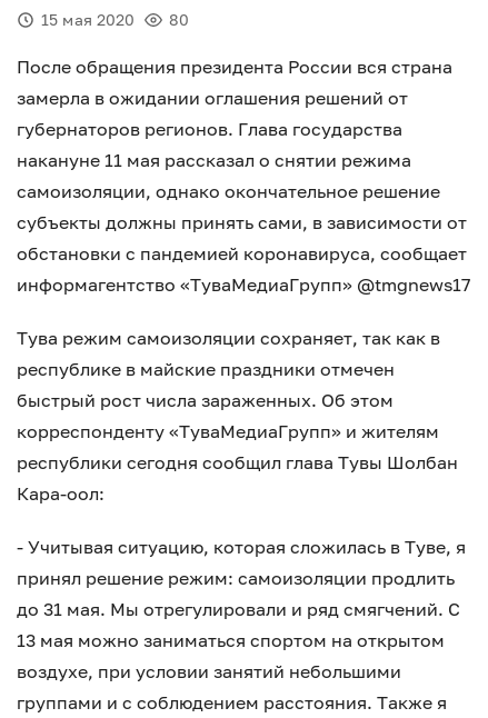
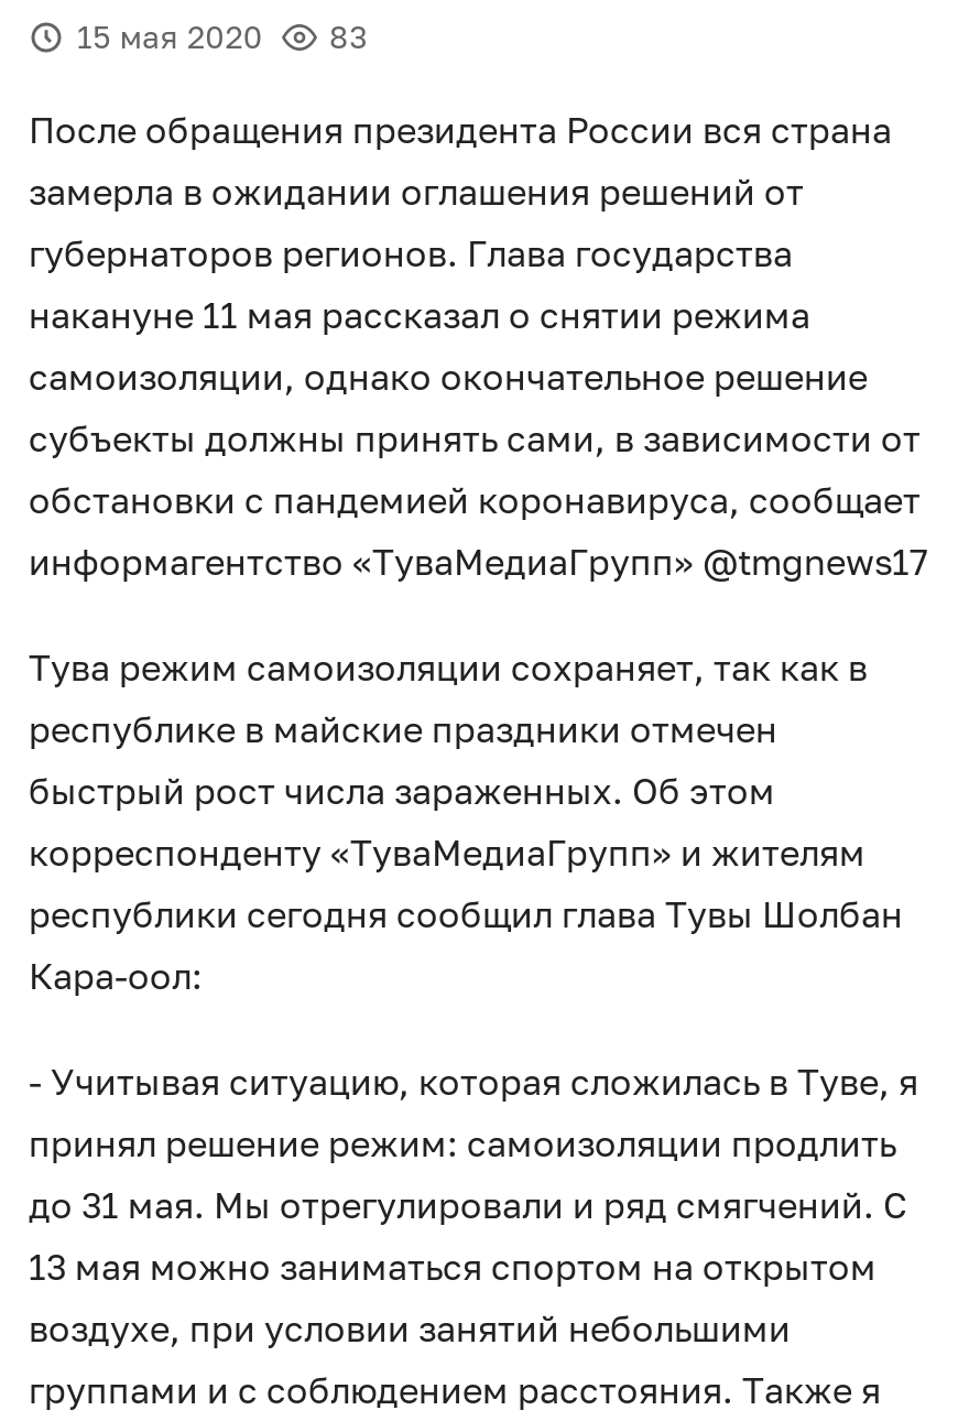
- 15 мая 2020 80
+ 15 мая 2020 83
